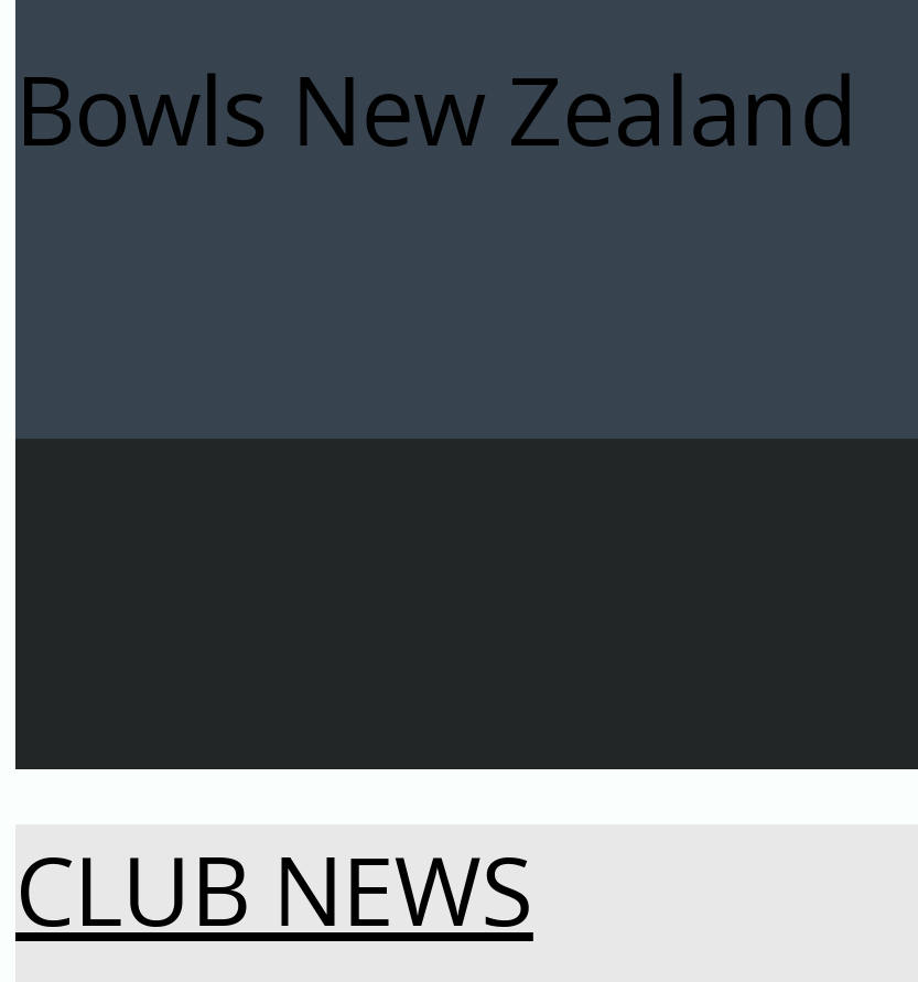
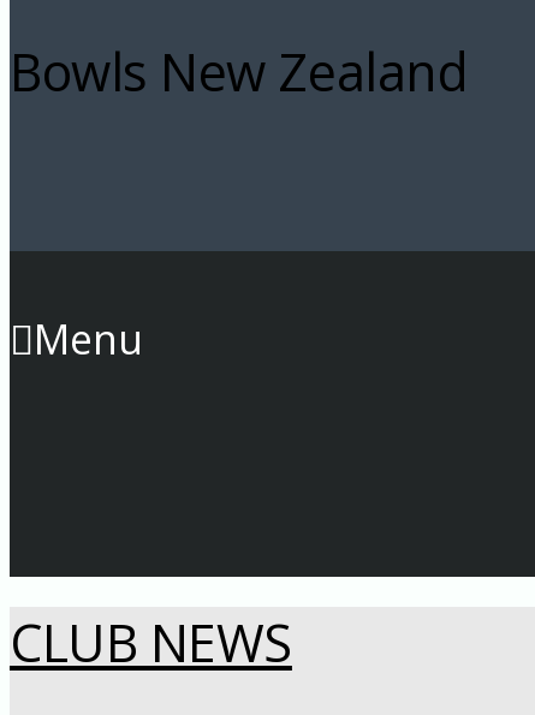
+ Menu
